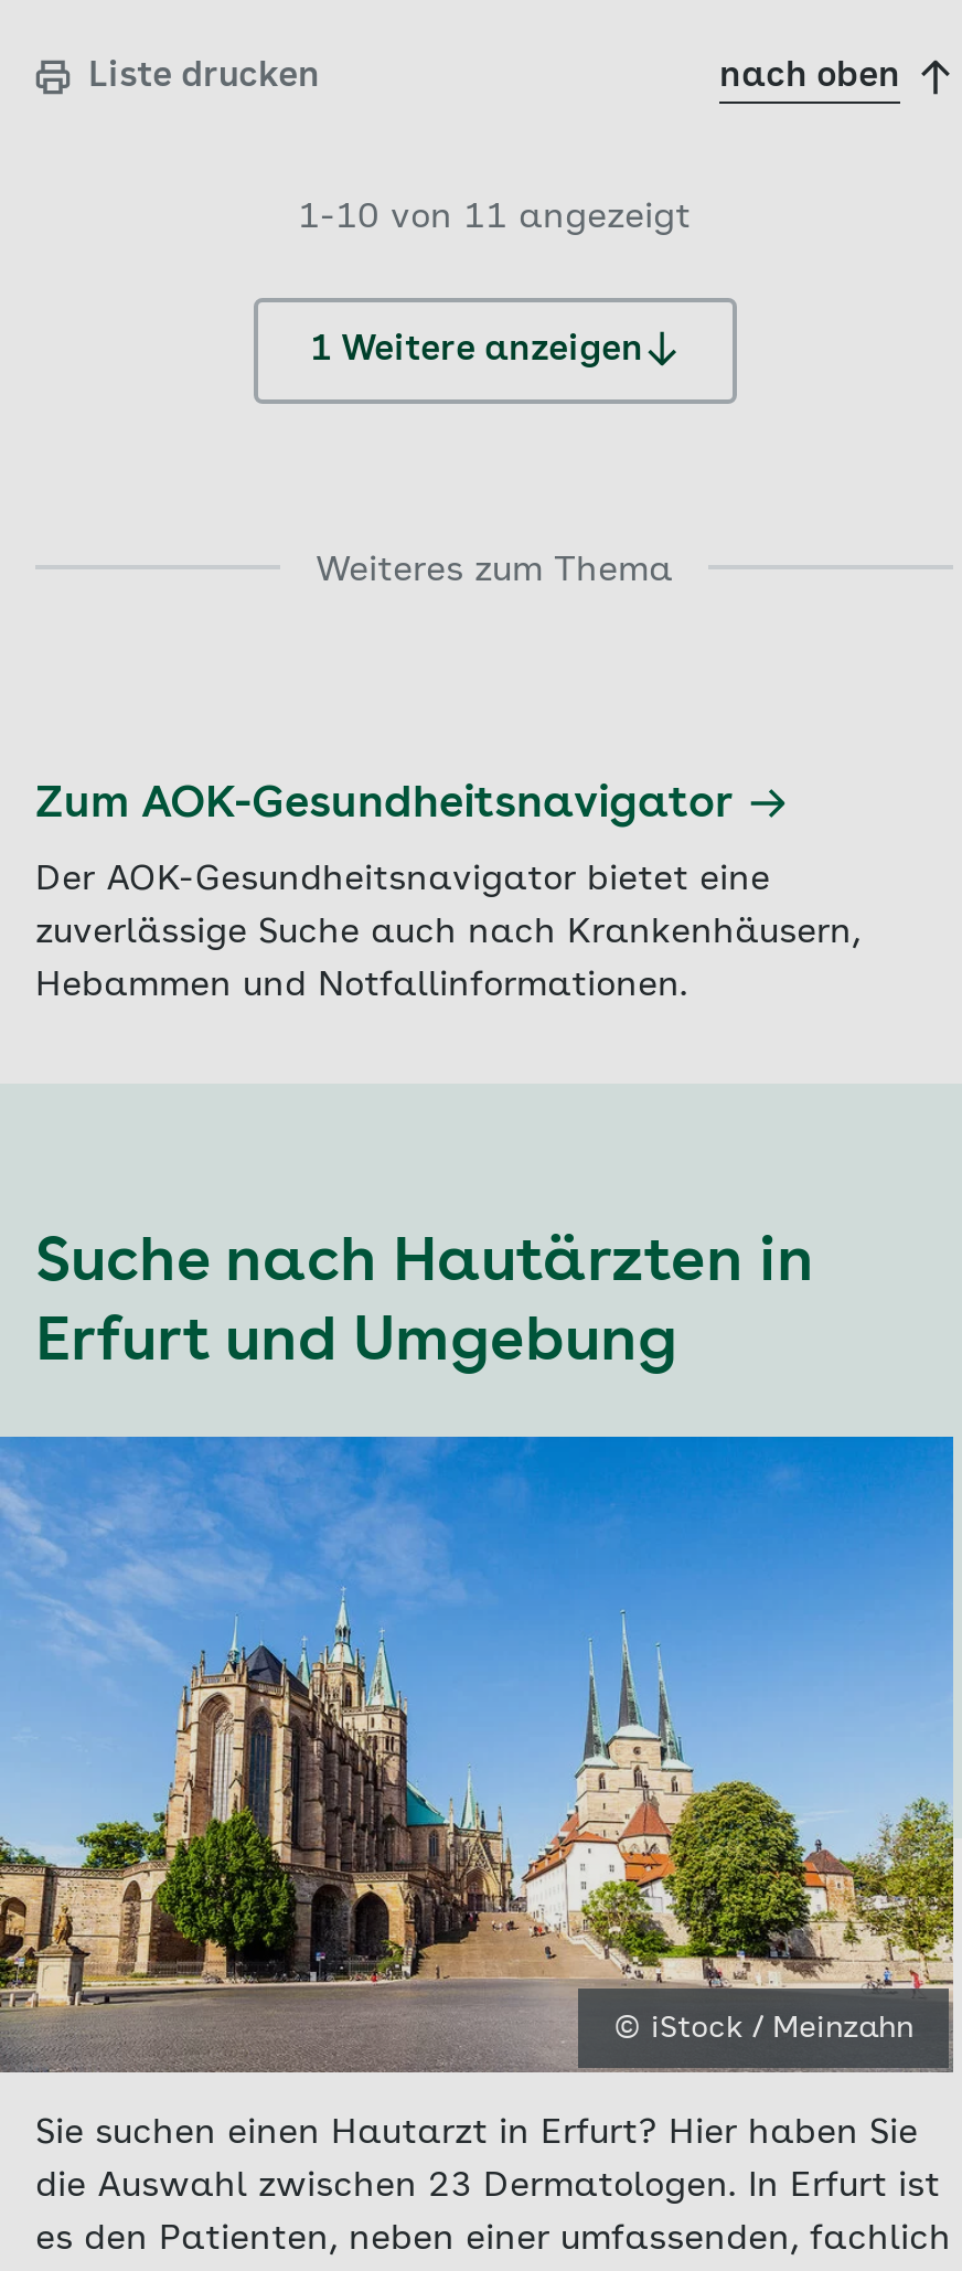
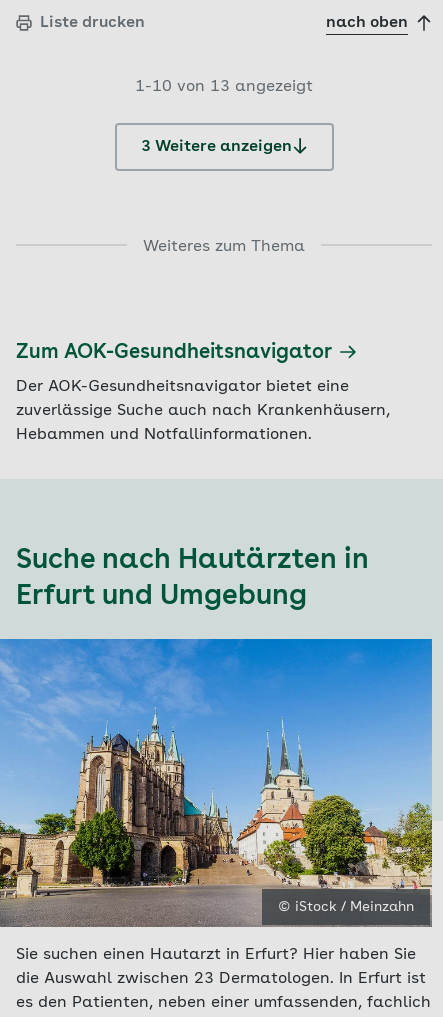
- 1-10 von 11 angezeigt
+ 1-10 von 13 angezeigt

- 1 Weitere anzeigen
+ 3 Weitere anzeigen
